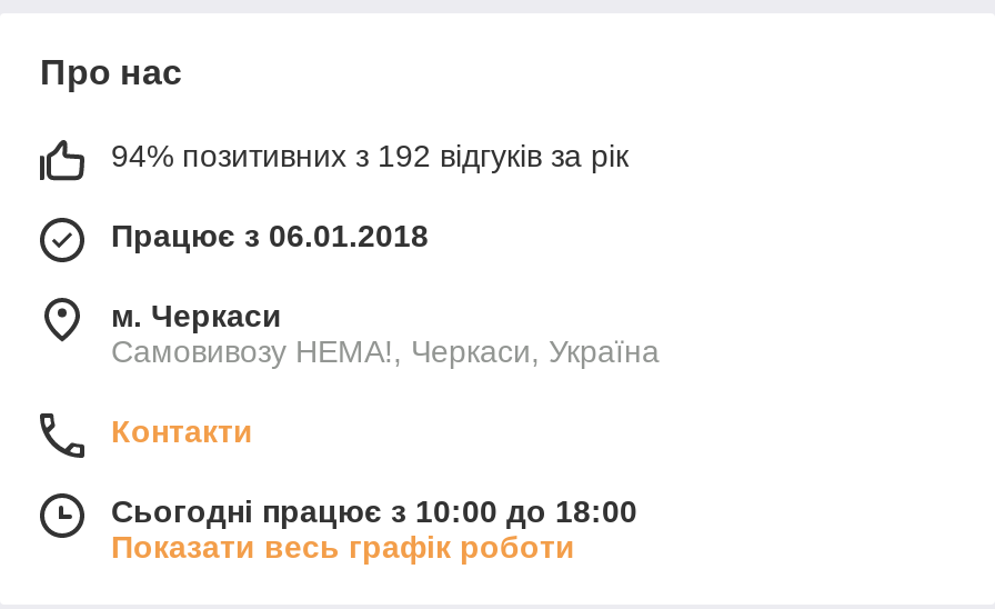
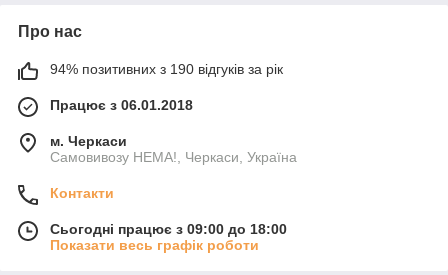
- 94% позитивних з 192 відгуків за рік
+ 94% позитивних з 190 відгуків за рік

- Сьогодні працює з 10:00 до 18:00
+ Сьогодні працює з 09:00 до 18:00
